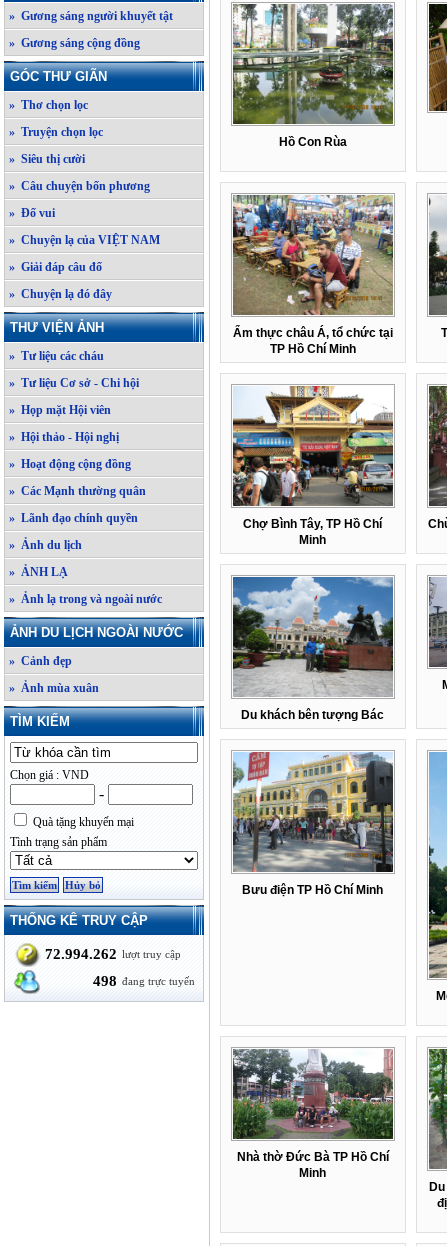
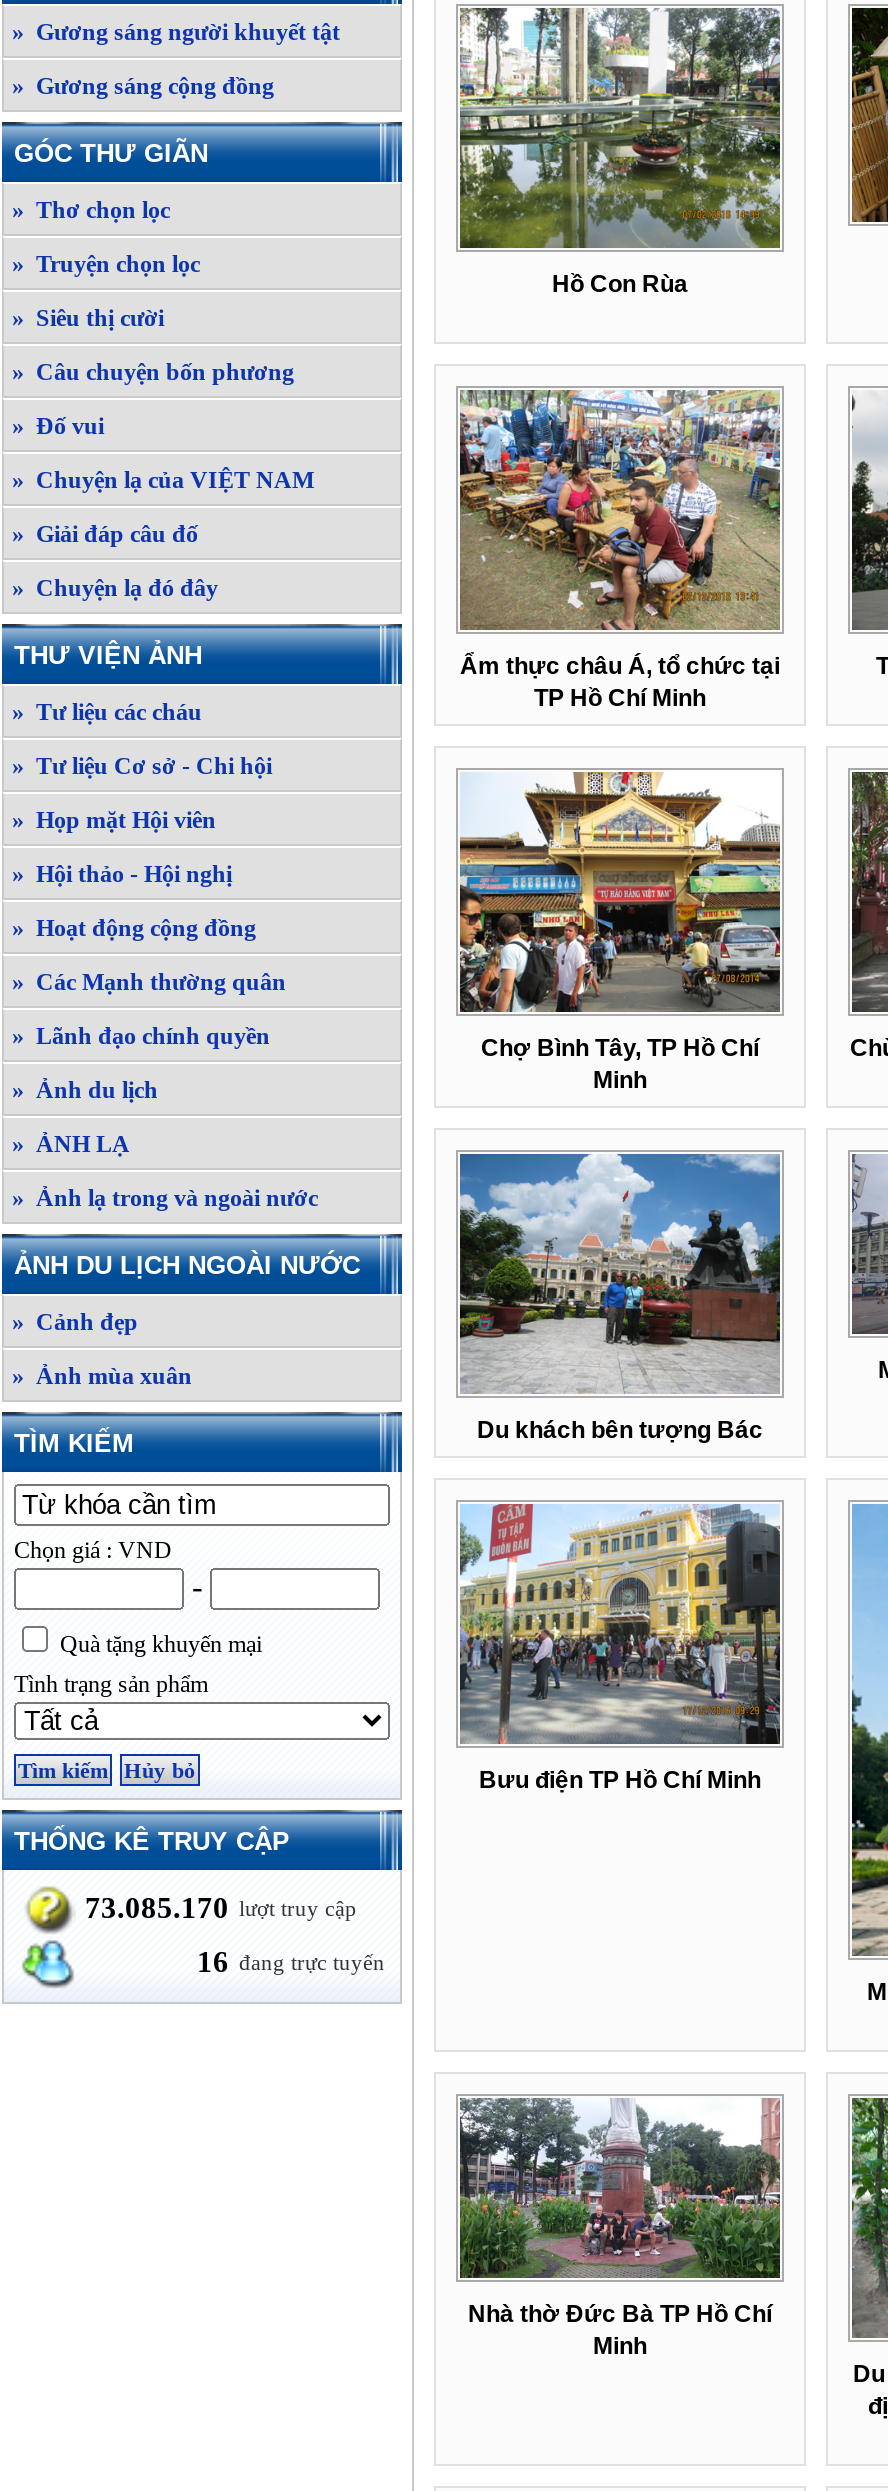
- 72.994.262 lượt truy cập
+ 73.085.170 lượt truy cập

- 498 đang trực tuyến
+ 16 đang trực tuyến
